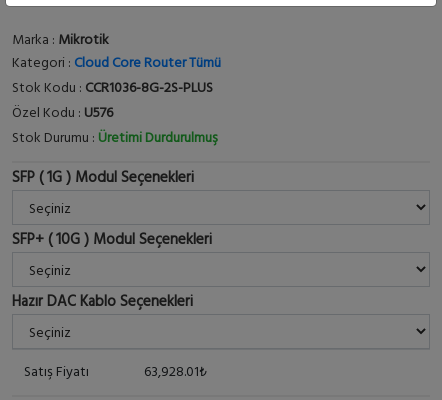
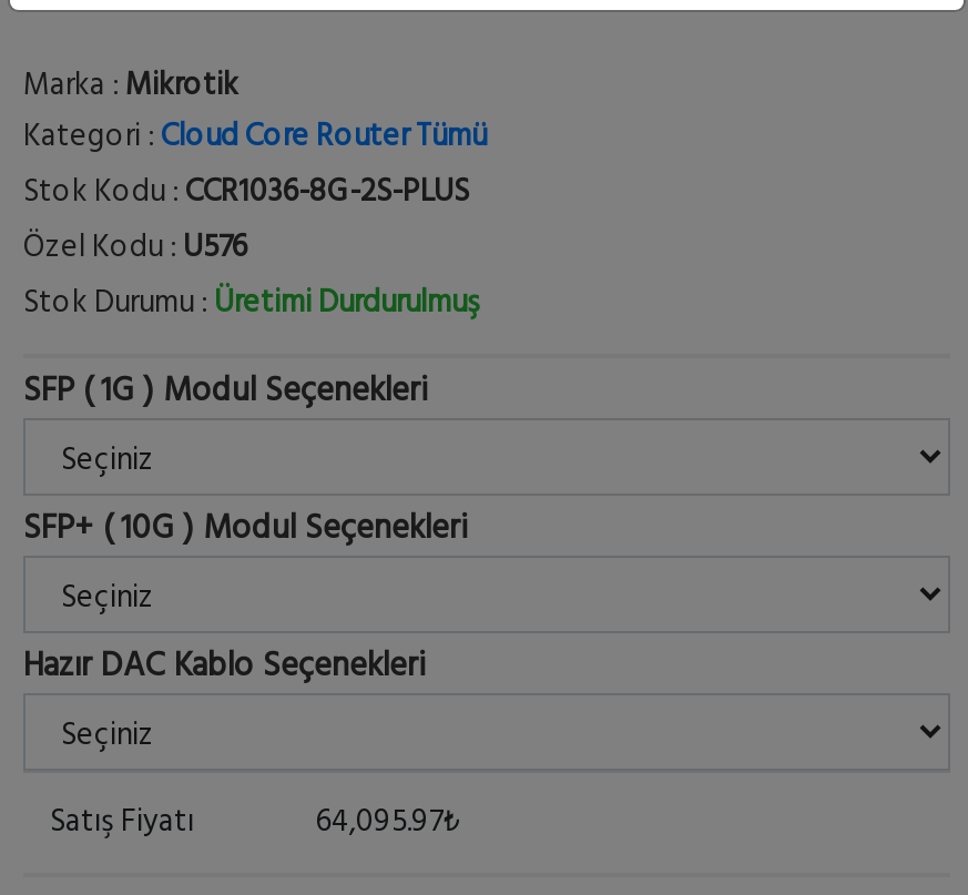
- 63,928.01₺
+ 64,095.97₺
